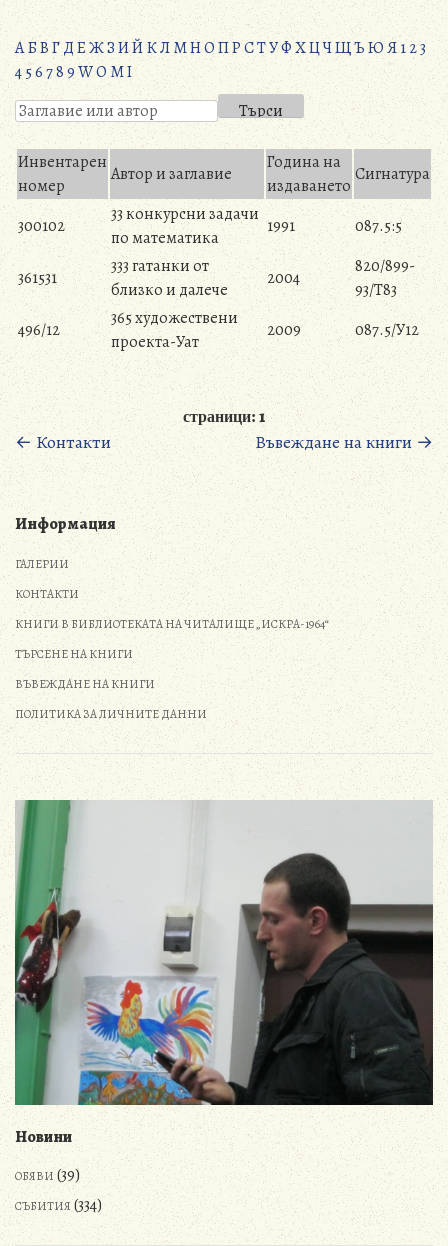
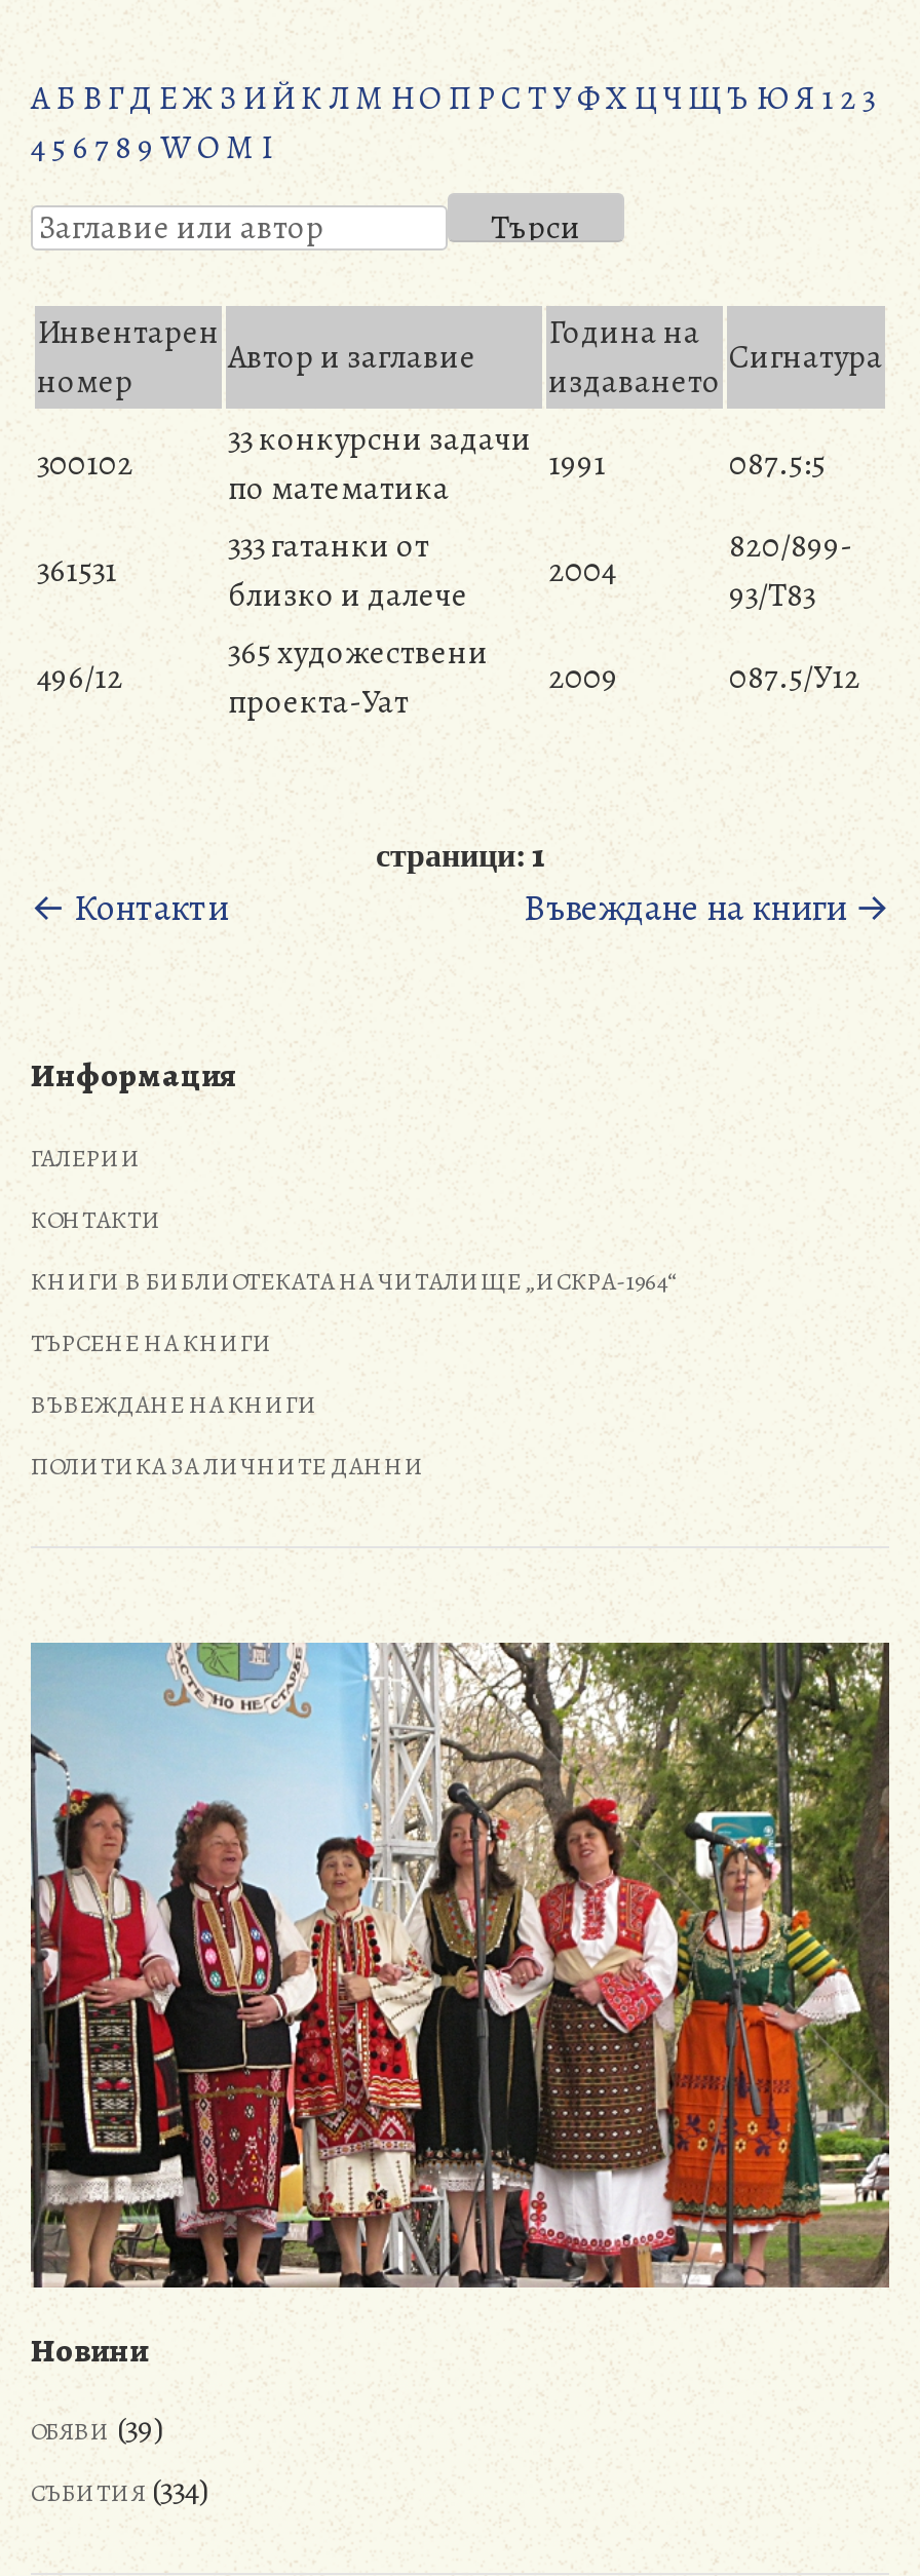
- [image]
+ [image]
